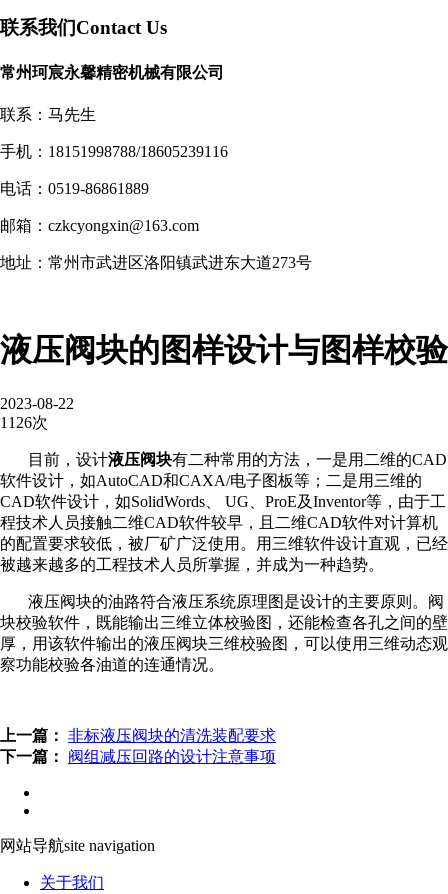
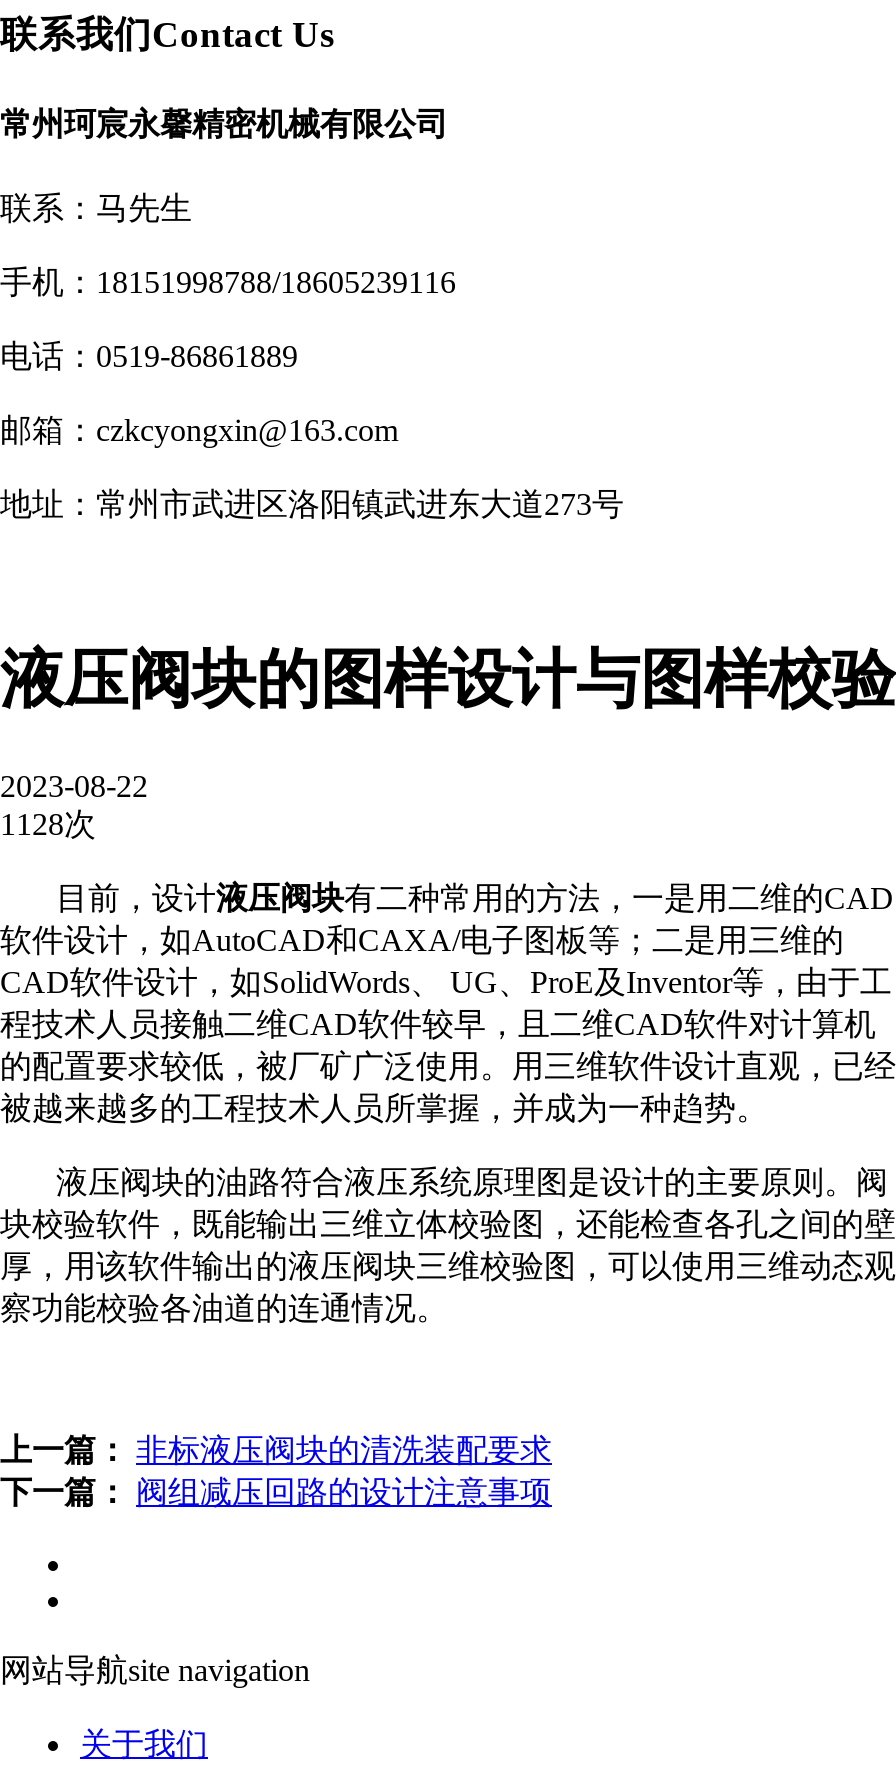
- 1126次
+ 1128次
